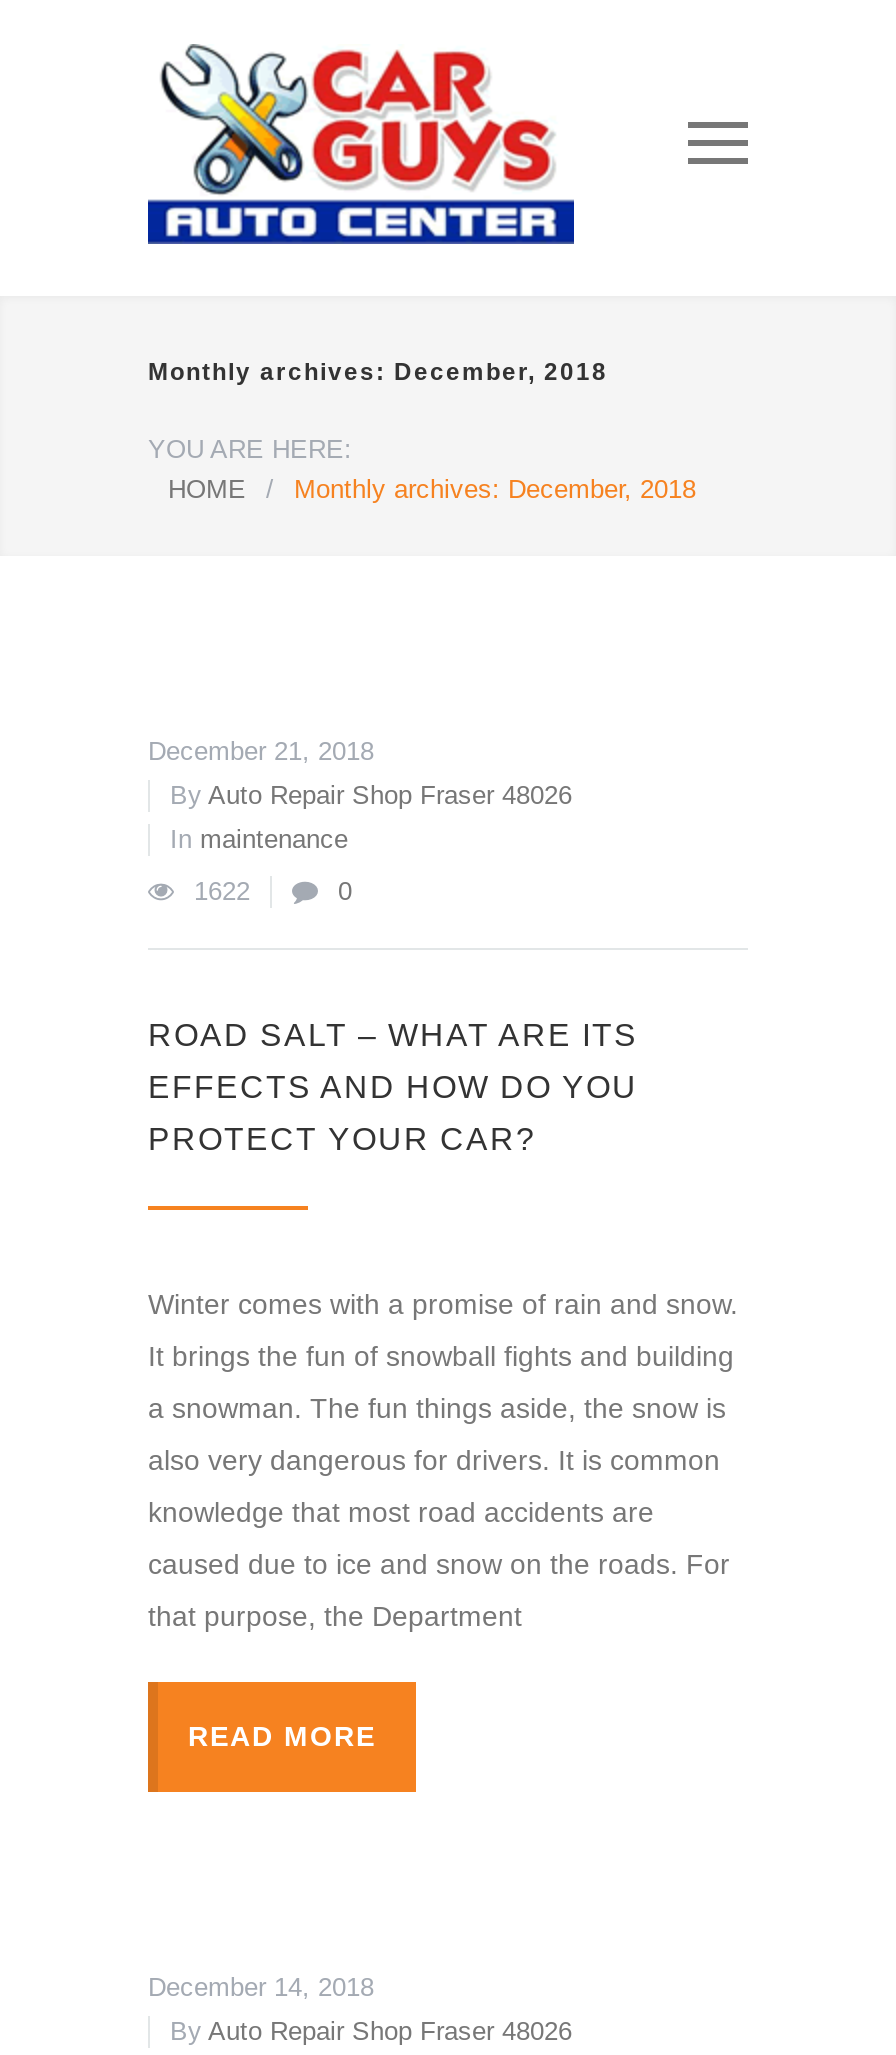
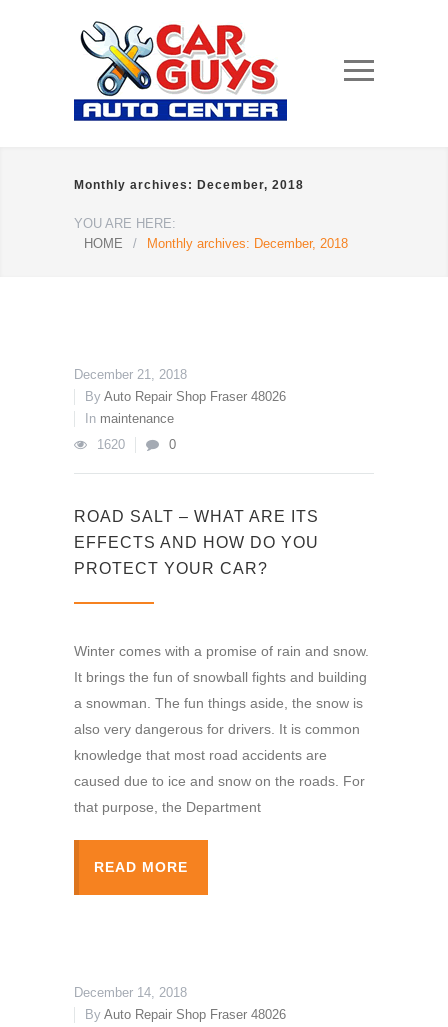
- 1622
+ 1620
